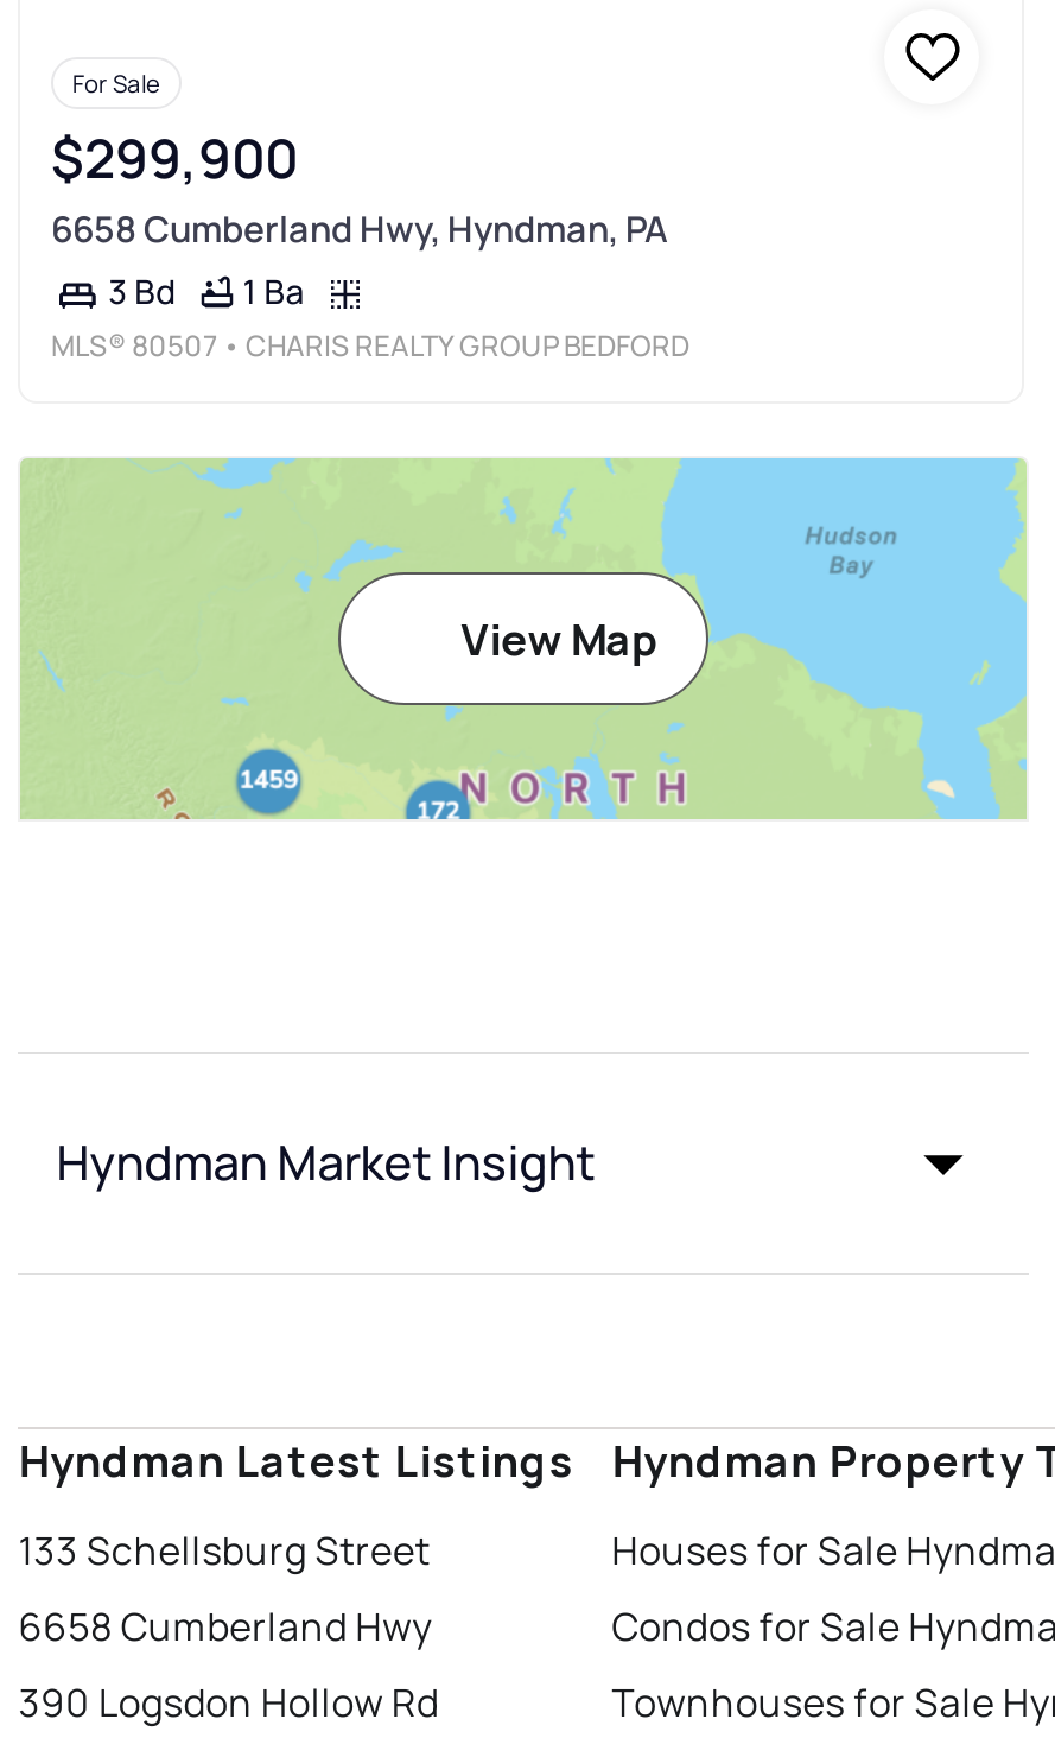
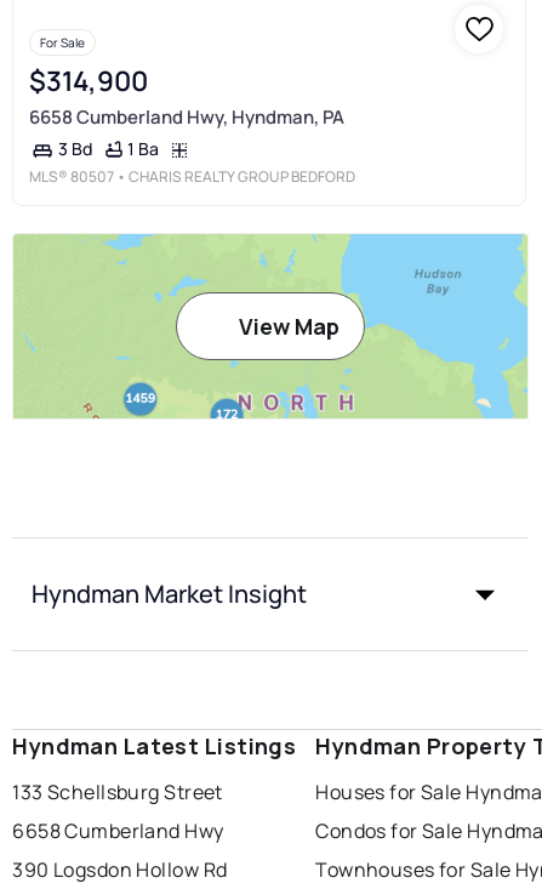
- $299,900
+ $314,900
